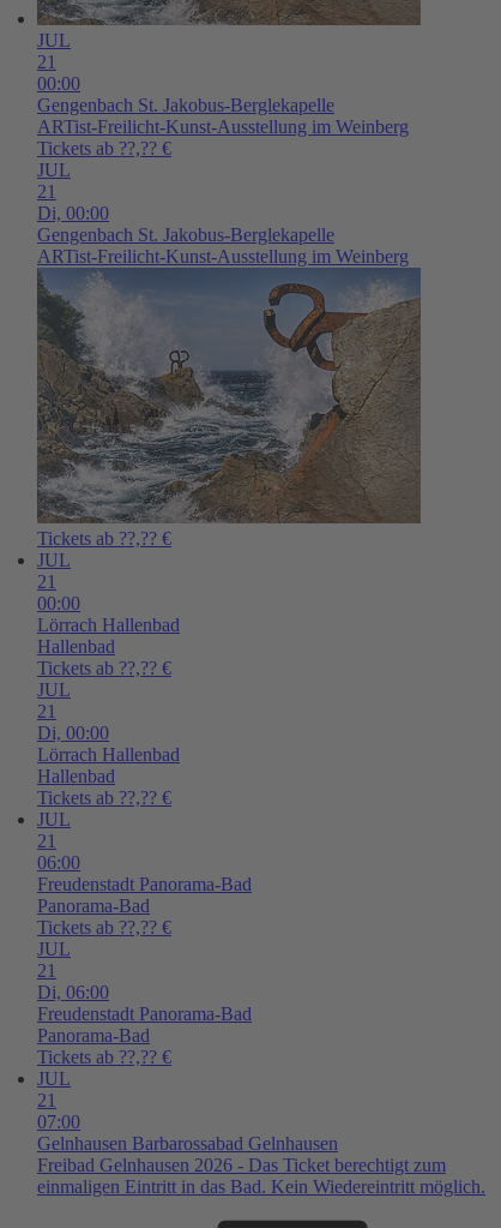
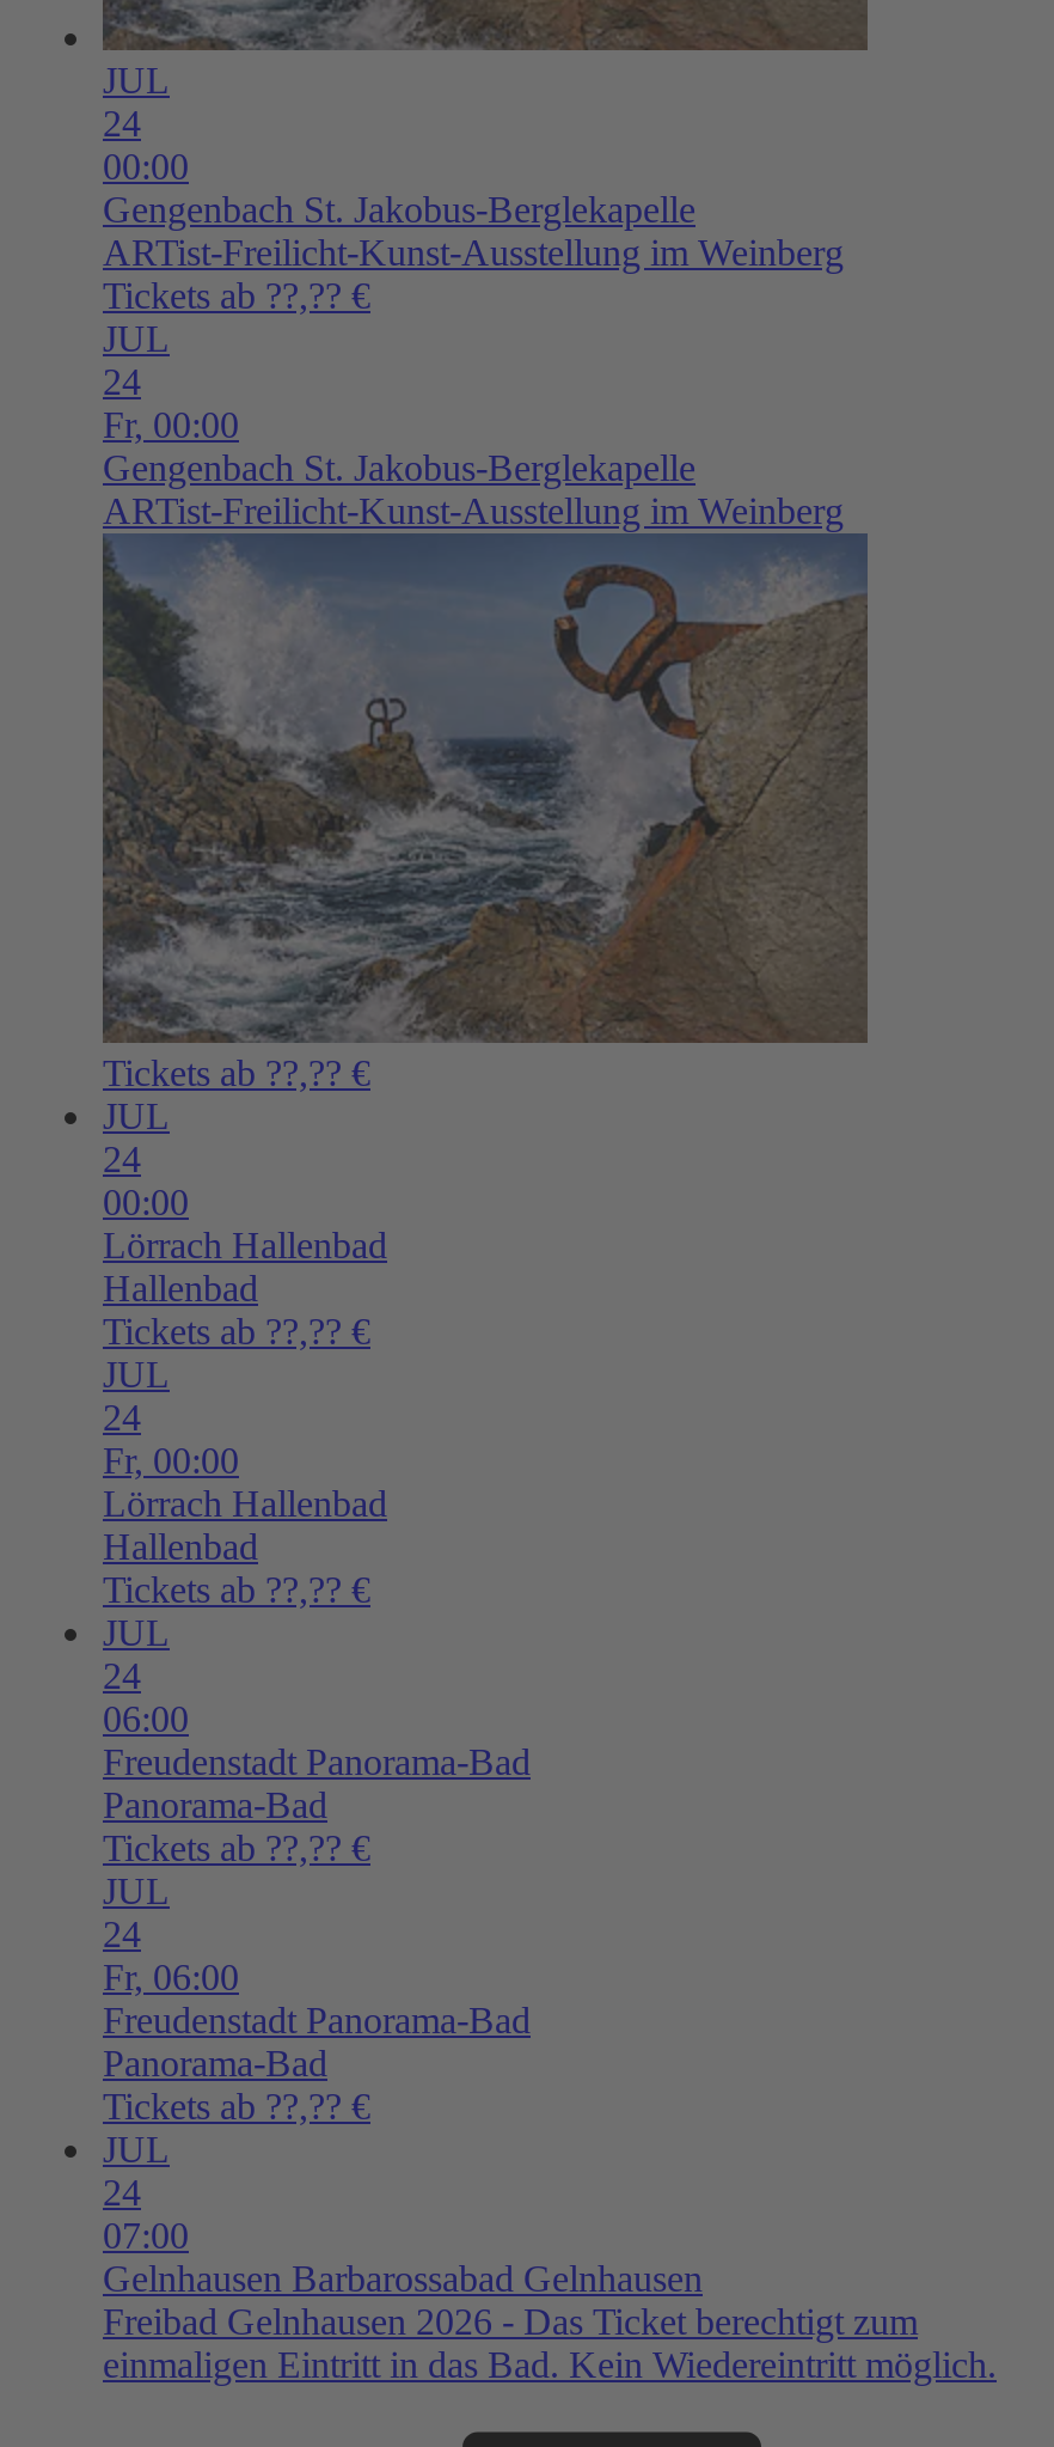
- 21
+ 24

- 21
- Di, 00:00
+ 24
+ Fr, 00:00

- 21
+ 24

- 21
- Di, 00:00
+ 24
+ Fr, 00:00

- 21
+ 24

- 21
- Di, 06:00
+ 24
+ Fr, 06:00

- 21
+ 24
